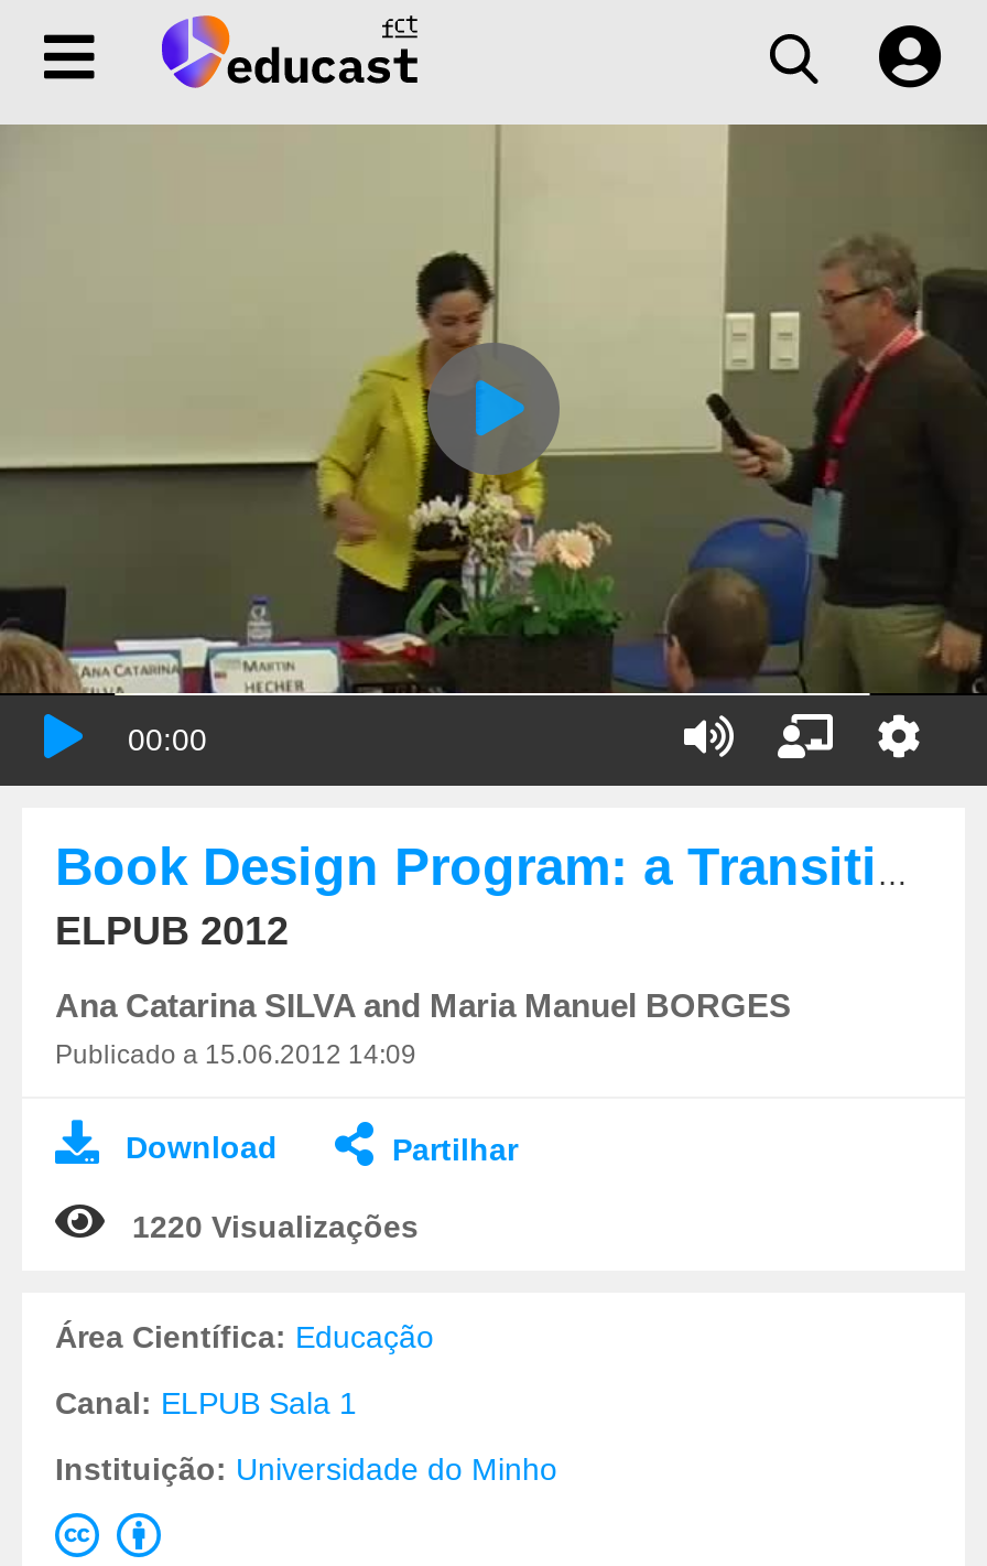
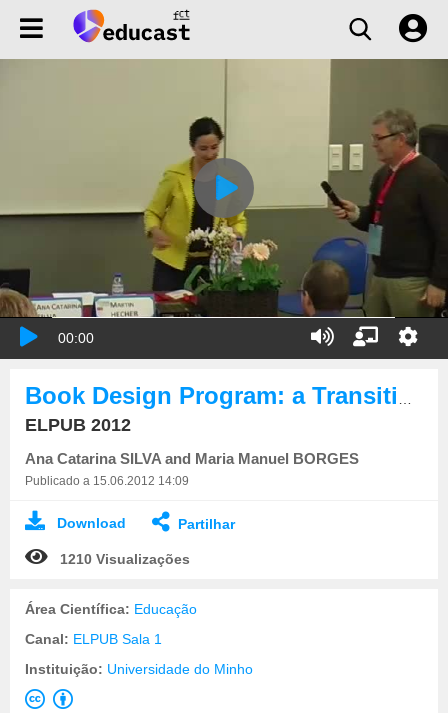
- 1220 Visualizações
+ 1210 Visualizações
